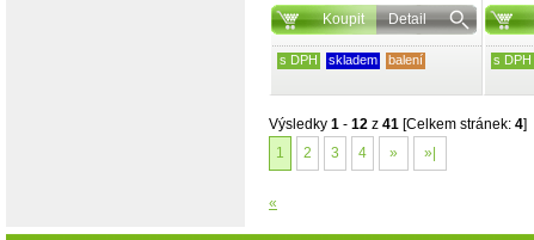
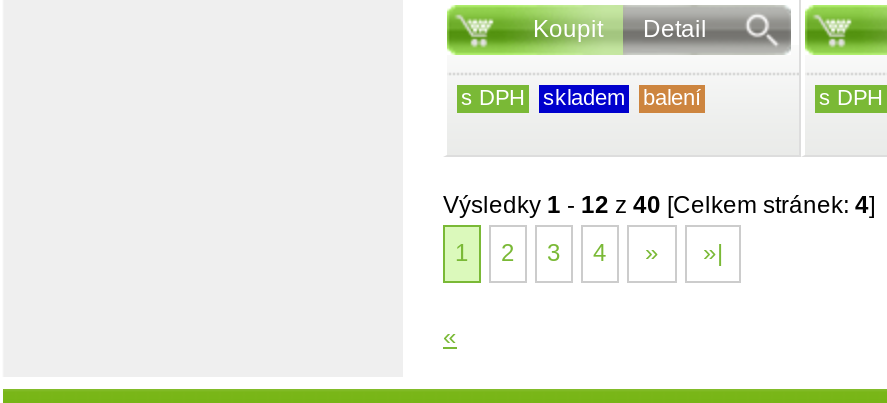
- Výsledky 1 - 12 z 41 [Celkem stránek: 4]
+ Výsledky 1 - 12 z 40 [Celkem stránek: 4]
